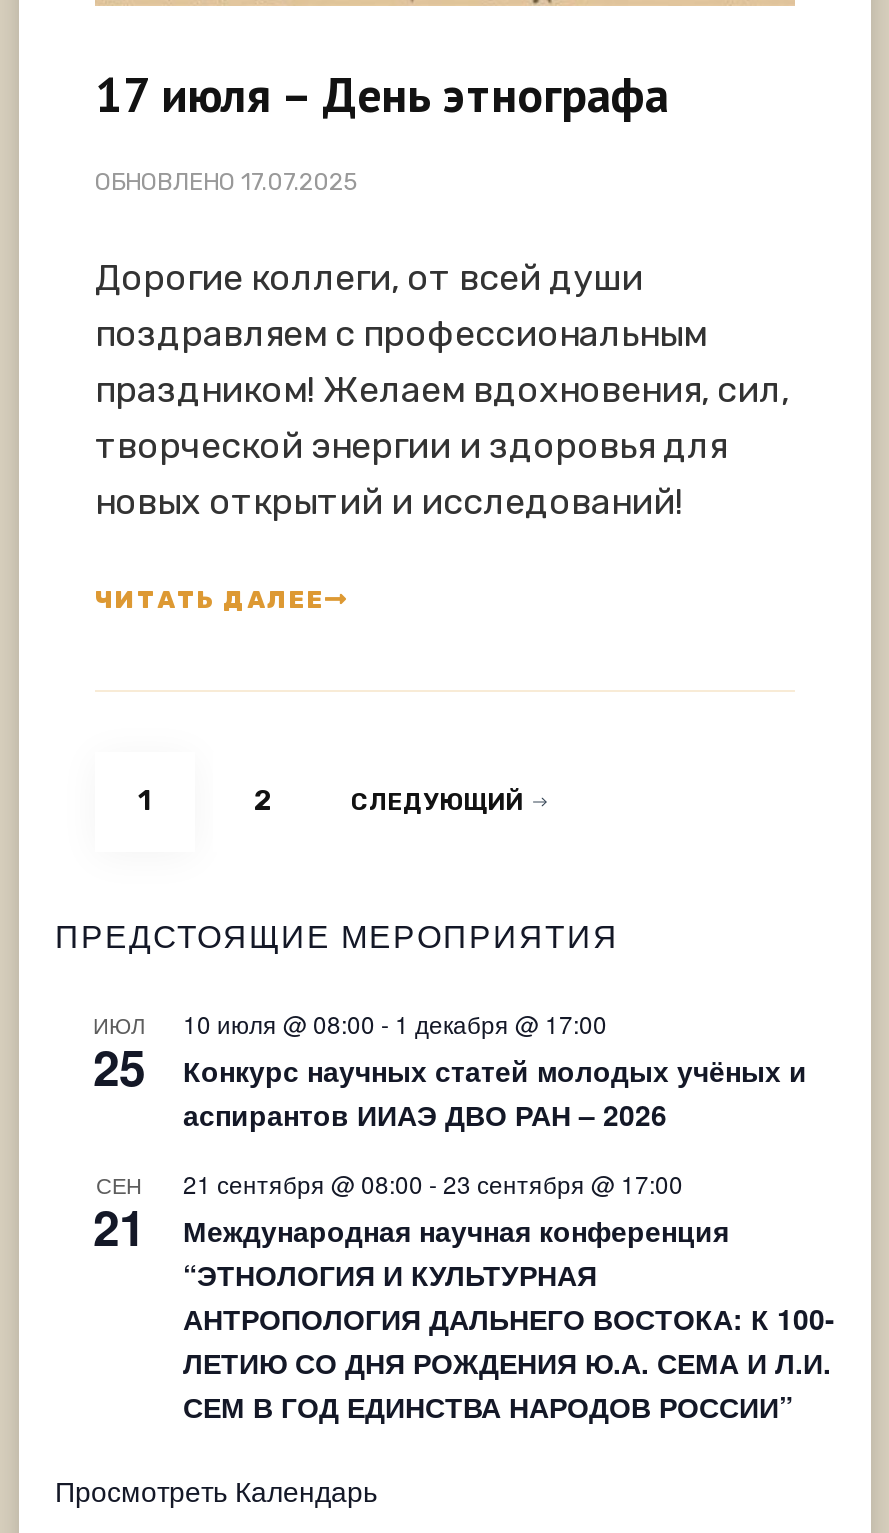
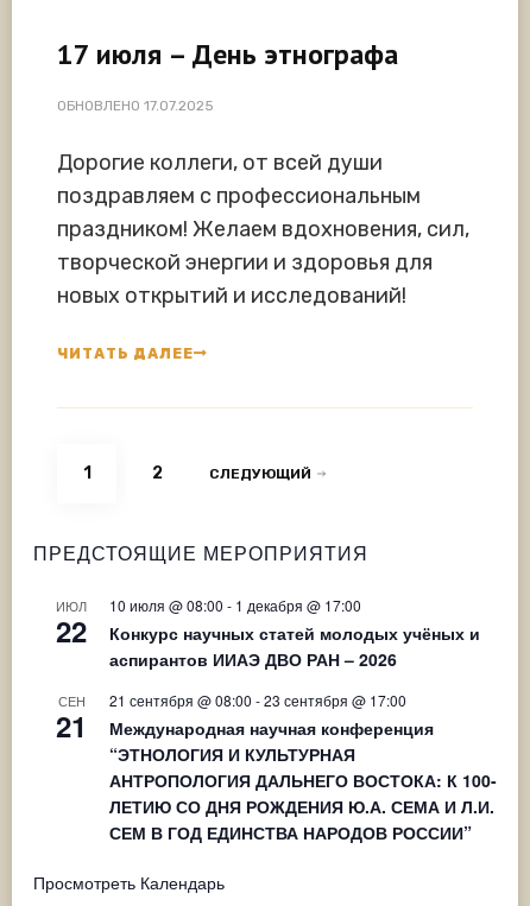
- 25 Конкурс научных статей молодых учёных и
+ 22 Конкурс научных статей молодых учёных и
